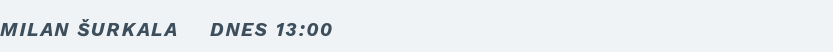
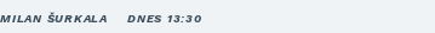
- MILAN ŠURKALA DNES 13:00
+ MILAN ŠURKALA DNES 13:30
